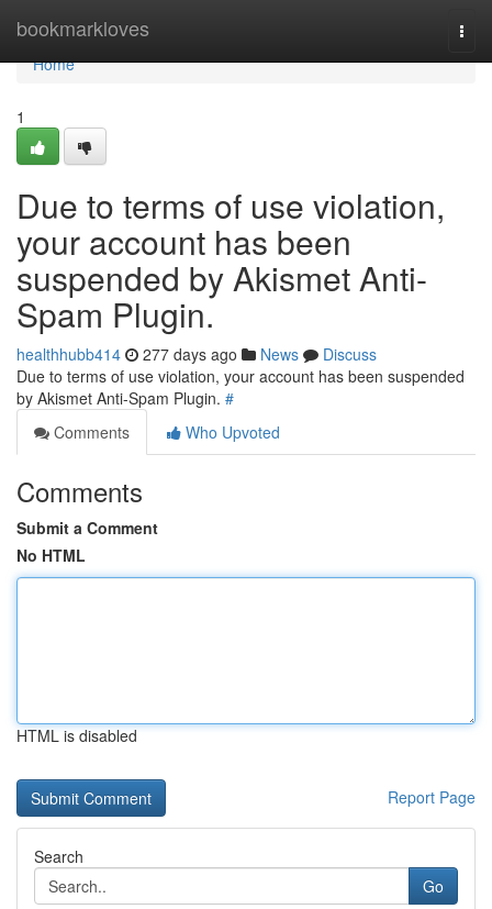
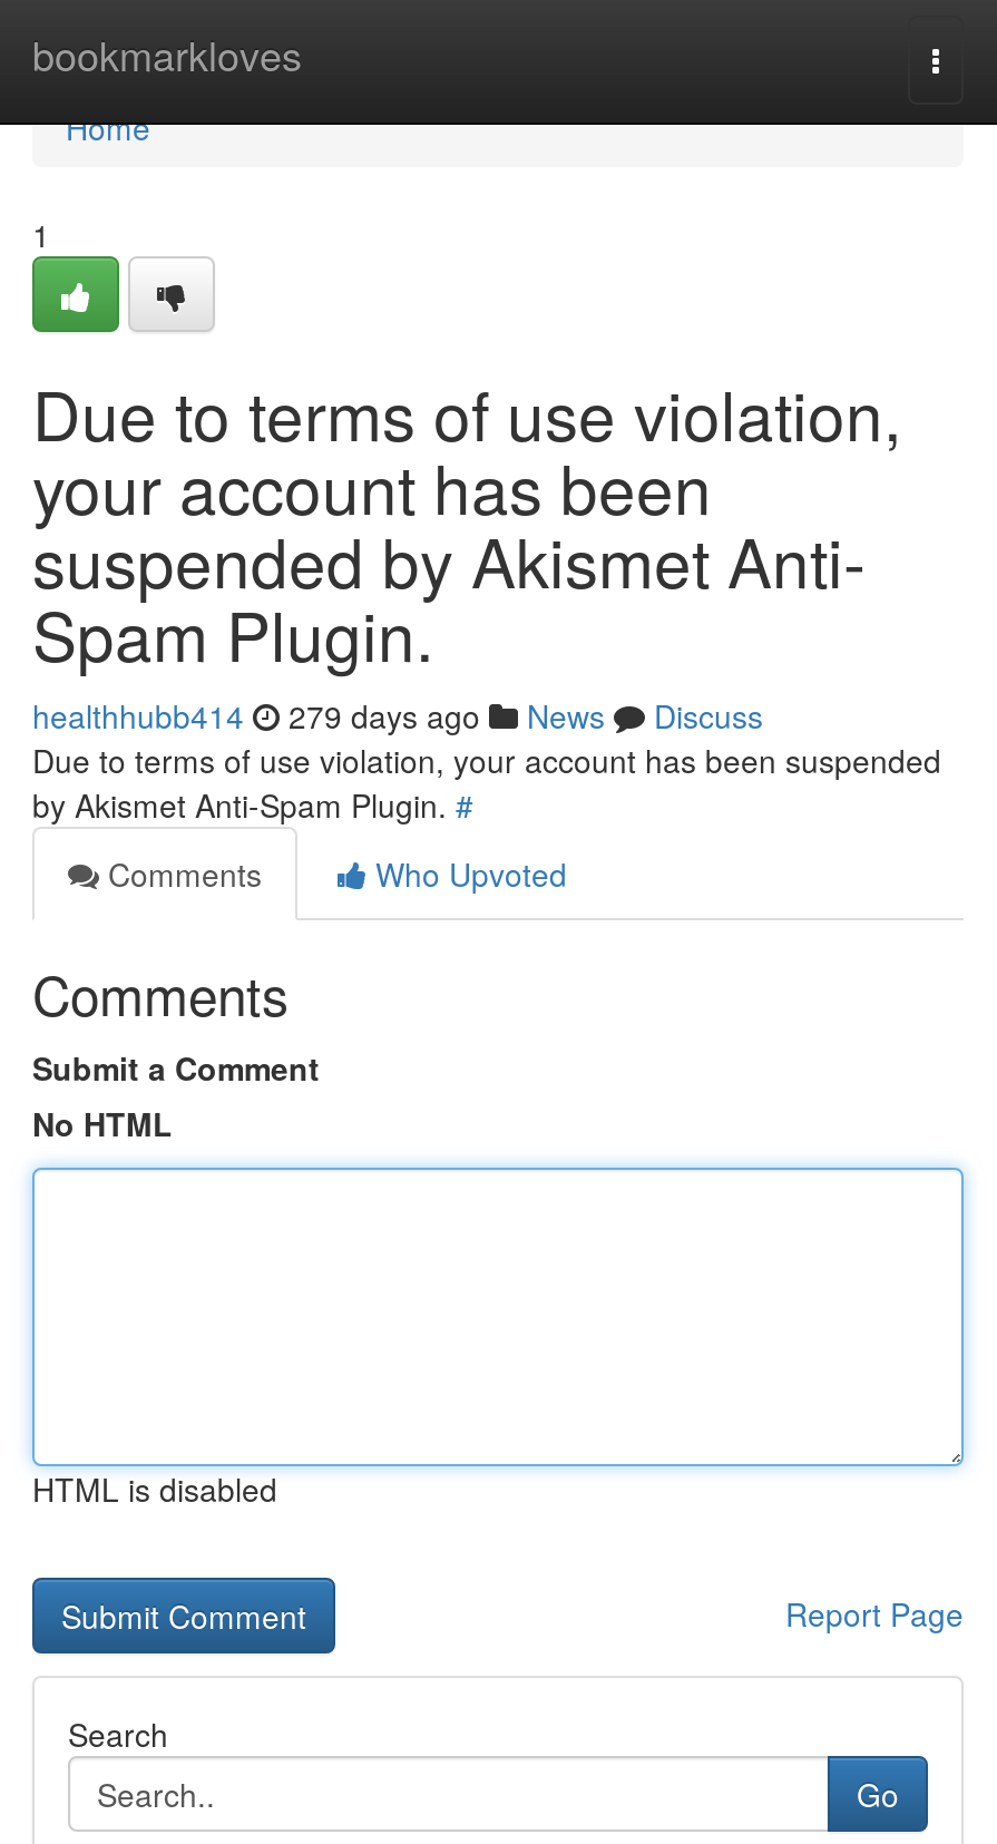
- healthhubb414 277 days ago News Discuss
+ healthhubb414 279 days ago News Discuss
